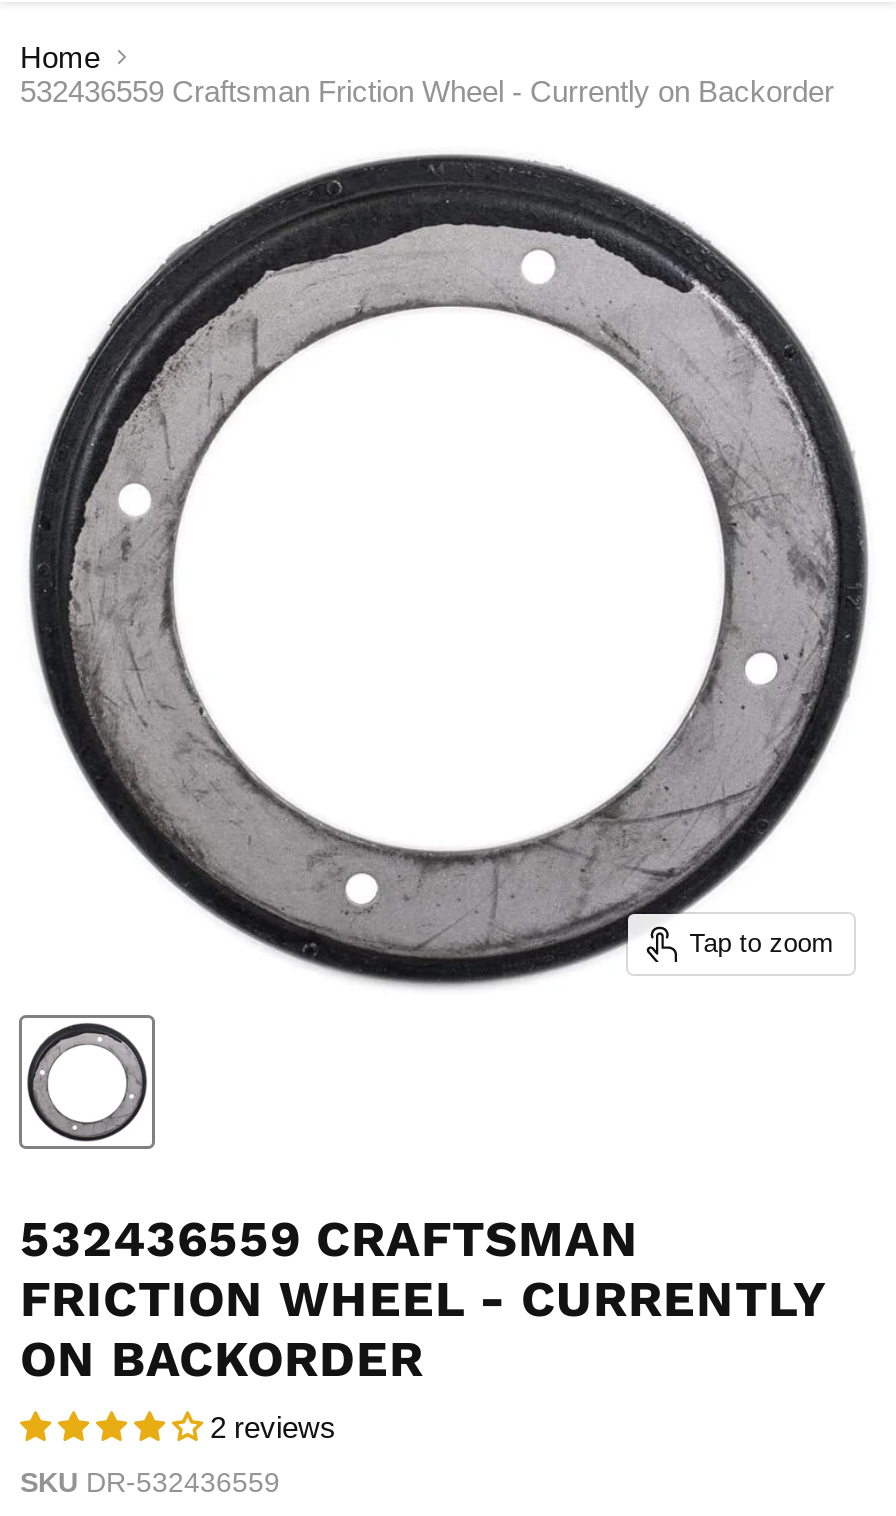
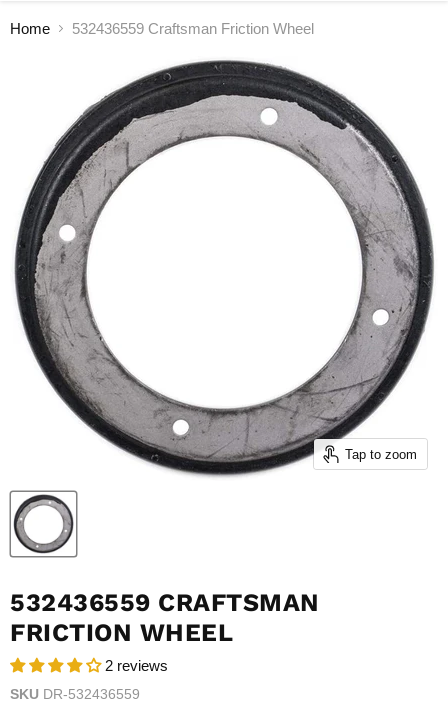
- 532436559 Craftsman Friction Wheel - Currently on Backorder
+ 532436559 Craftsman Friction Wheel

- FRICTION WHEEL - CURRENTLY
- ON BACKORDER
+ FRICTION WHEEL
